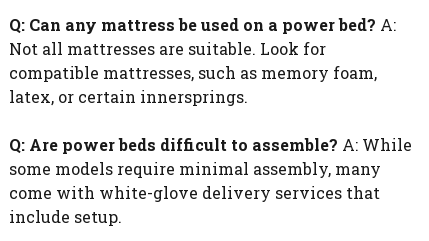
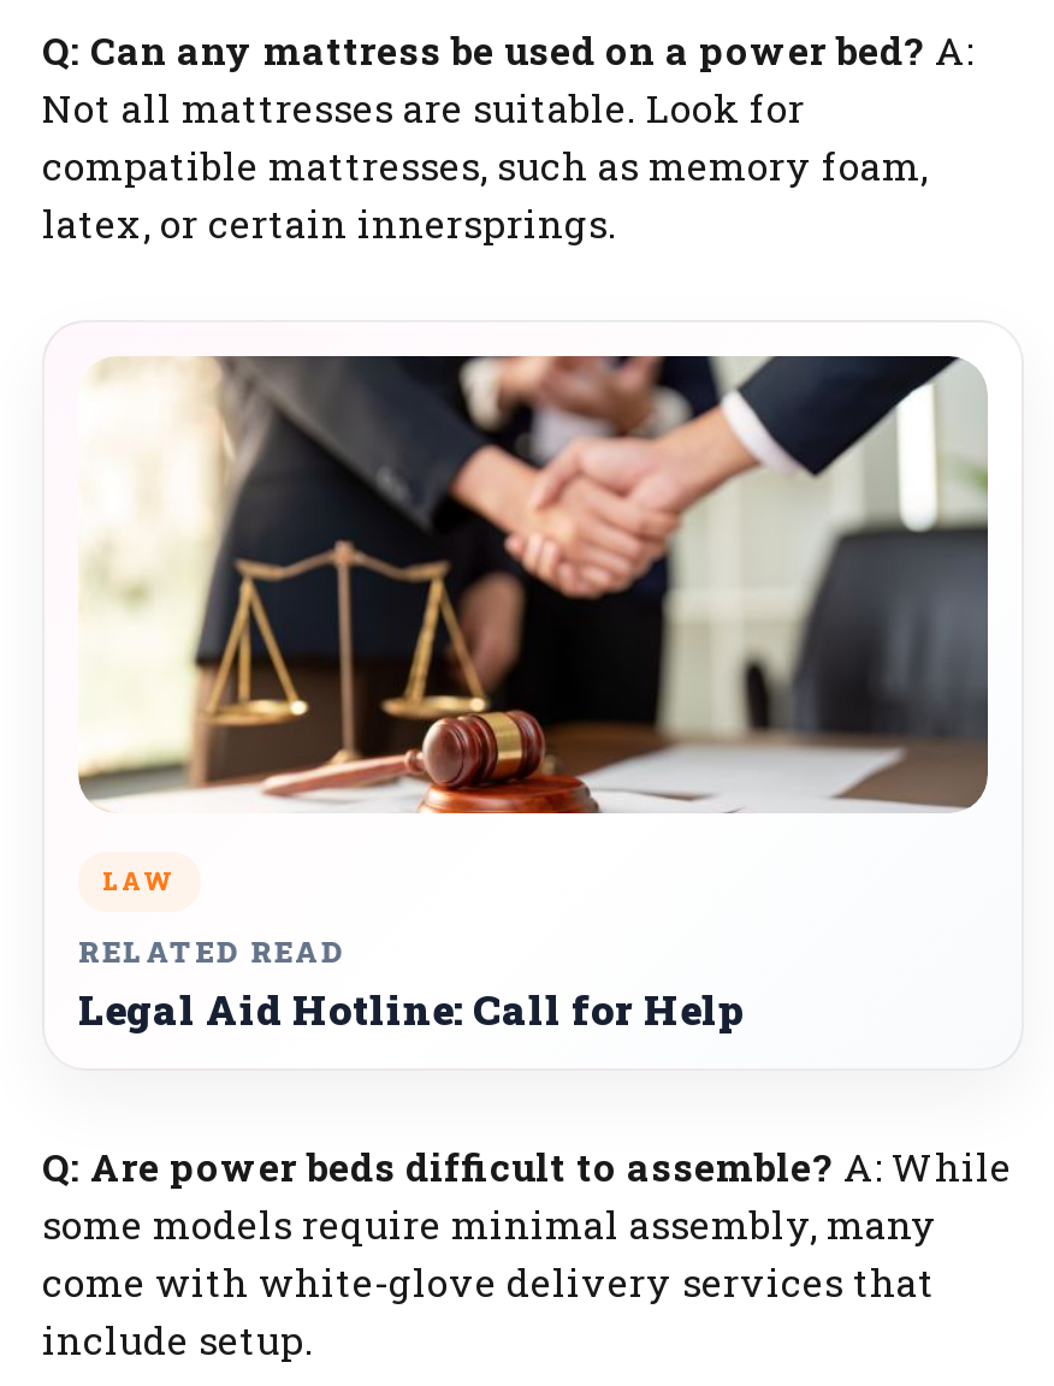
+ [image]
+ LAW
+ RELATED READ
+ Legal Aid Hotline: Call for Help
